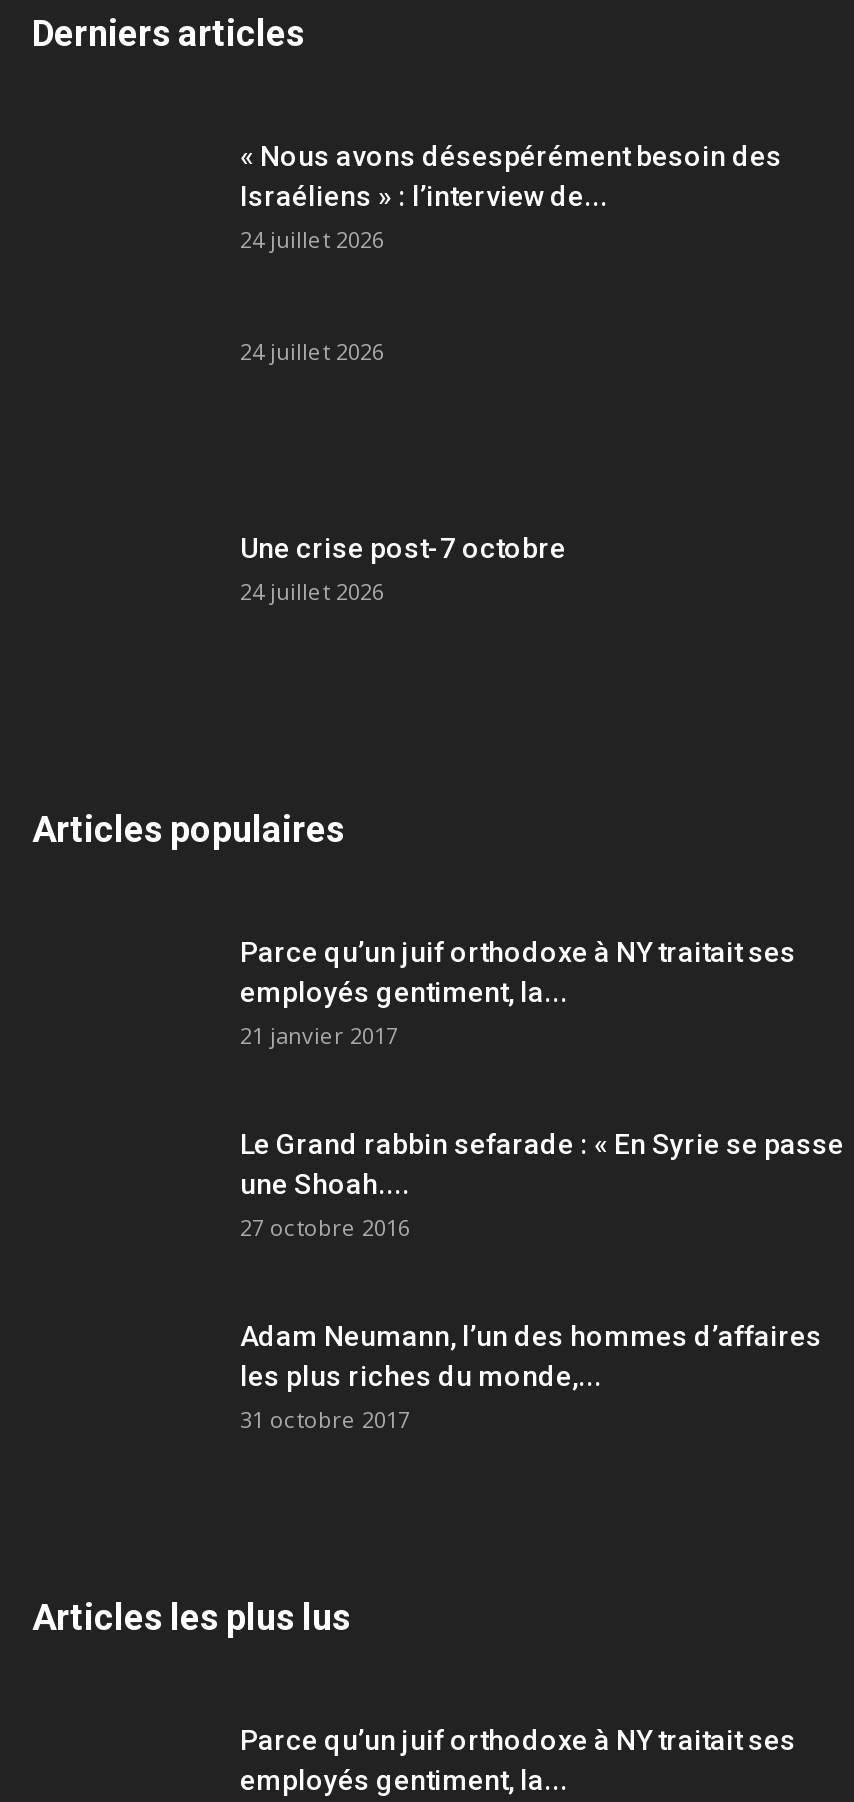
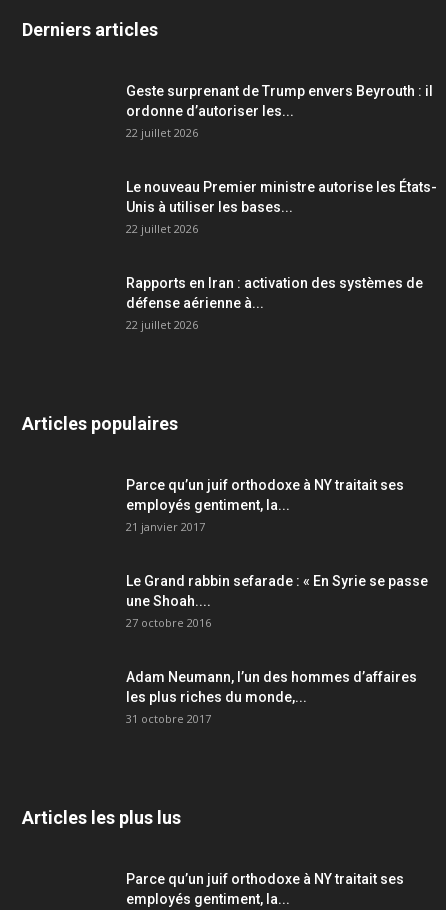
- « Nous avons désespérément besoin des
- Israéliens » : l’interview de...
- 24 juillet 2026
+ Geste surprenant de Trump envers Beyrouth : il
+ ordonne d’autoriser les...
+ 22 juillet 2026

- 24 juillet 2026
+ Le nouveau Premier ministre autorise les États-
+ Unis à utiliser les bases...
+ 22 juillet 2026

- Une crise post-7 octobre
- 24 juillet 2026
+ Rapports en Iran : activation des systèmes de
+ défense aérienne à...
+ 22 juillet 2026
